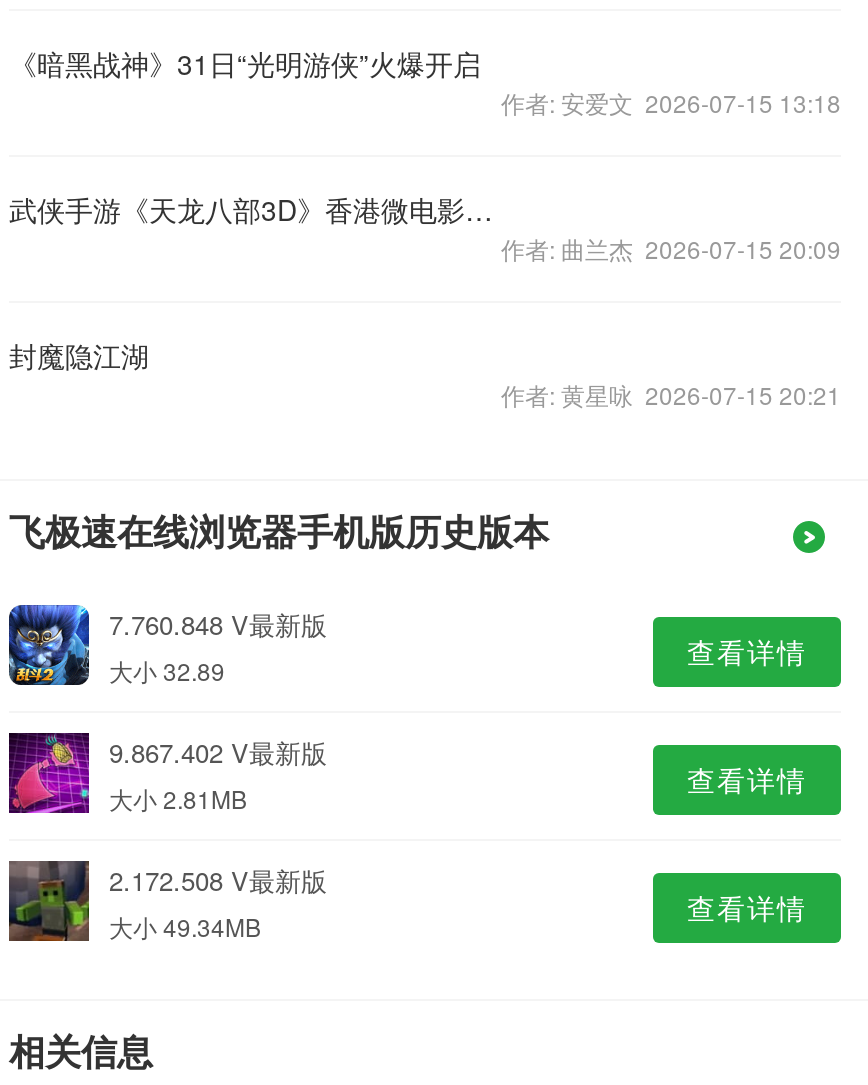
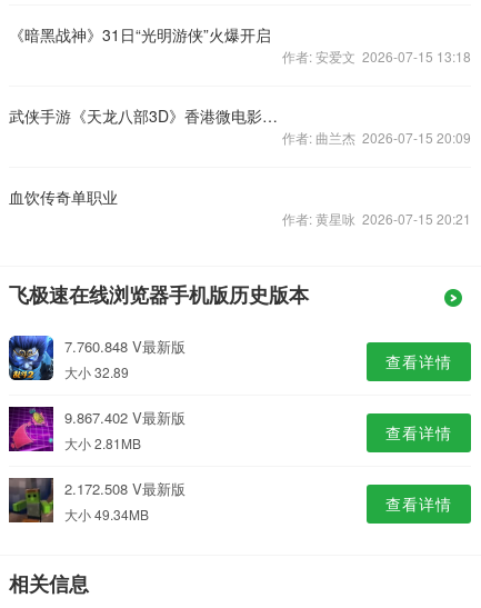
- 封魔隐江湖
+ 血饮传奇单职业
